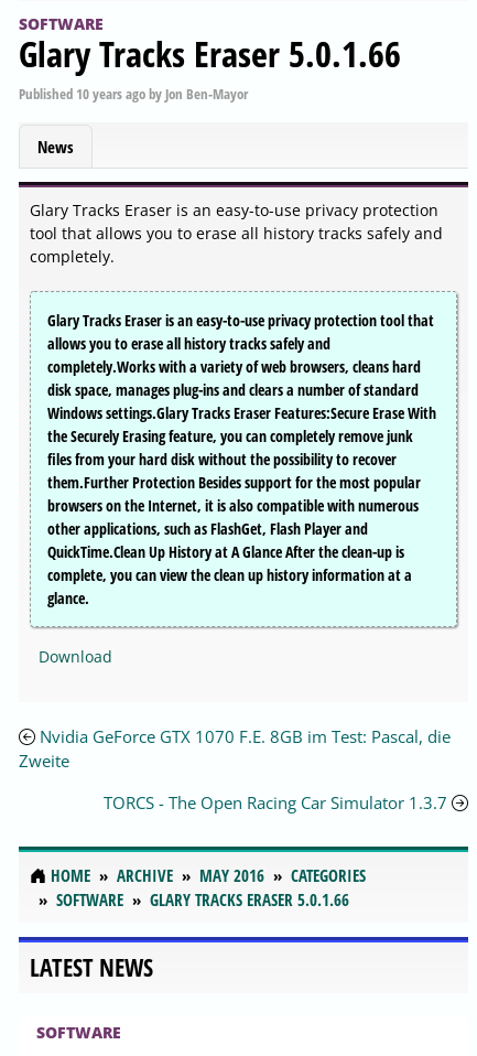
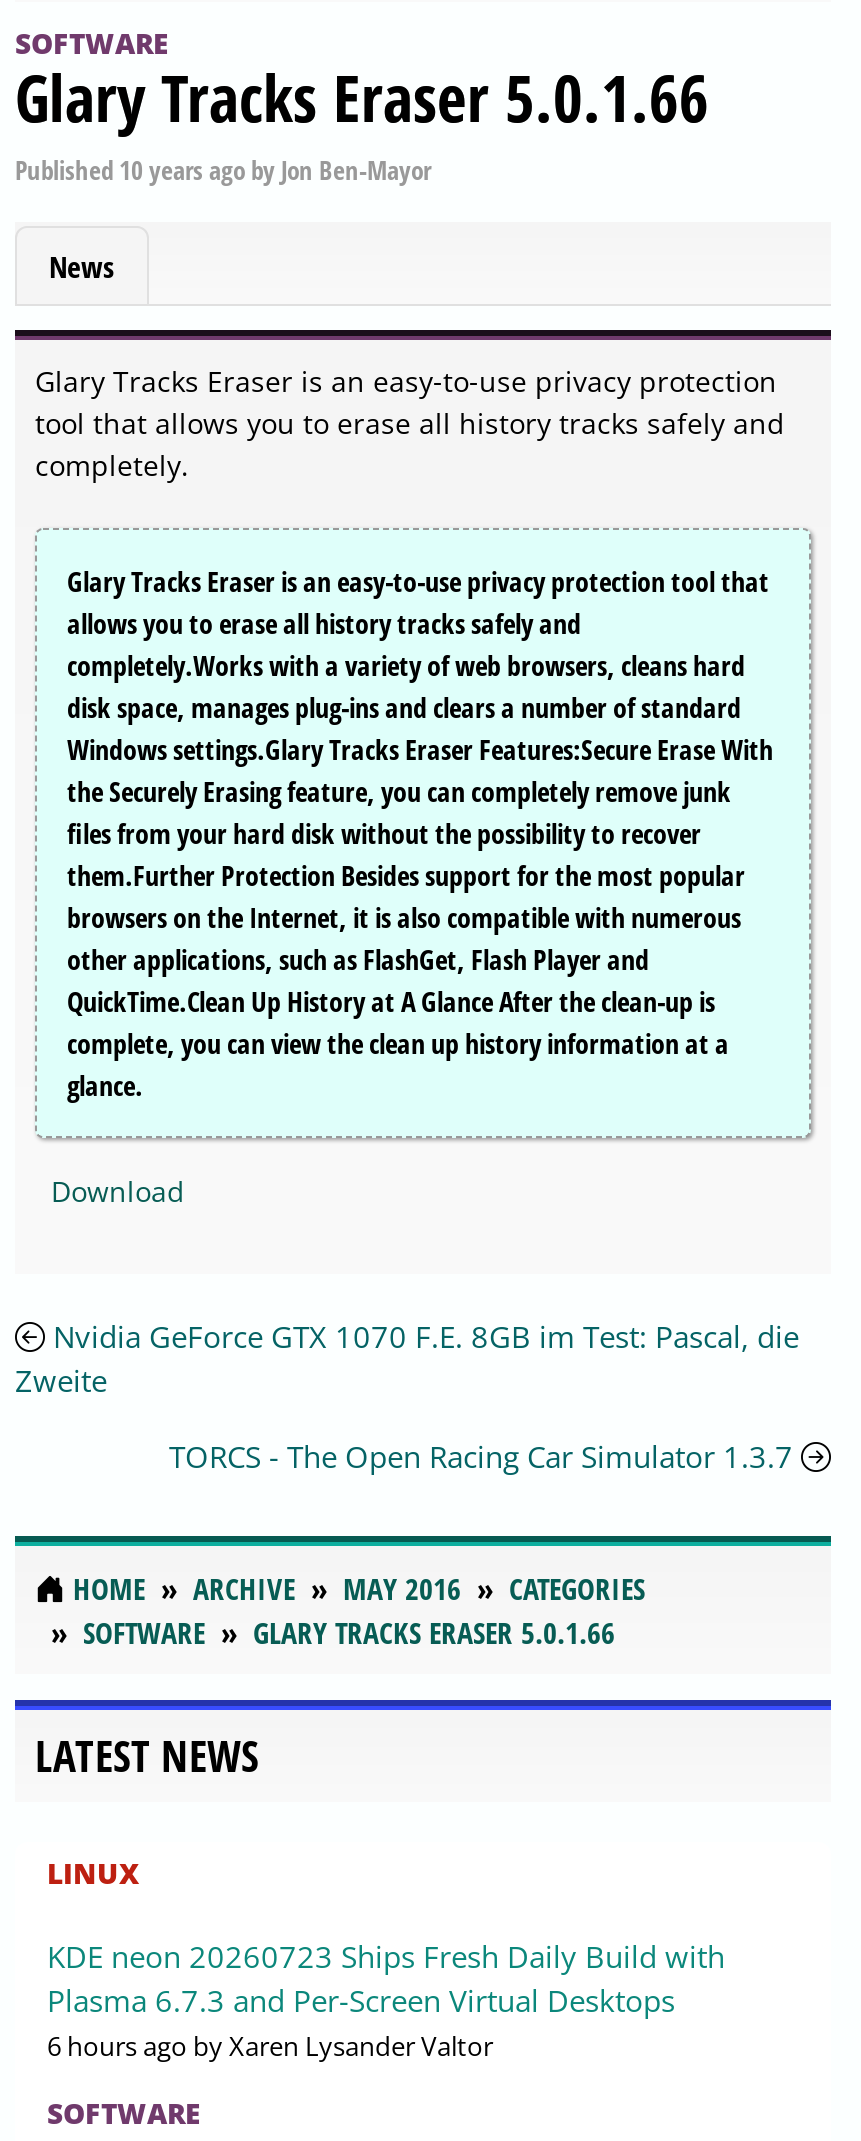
+ LINUX
+ KDE neon 20260723 Ships Fresh Daily Build with
+ Plasma 6.7.3 and Per-Screen Virtual Desktops
+ 6 hours ago by Xaren Lysander Valtor
